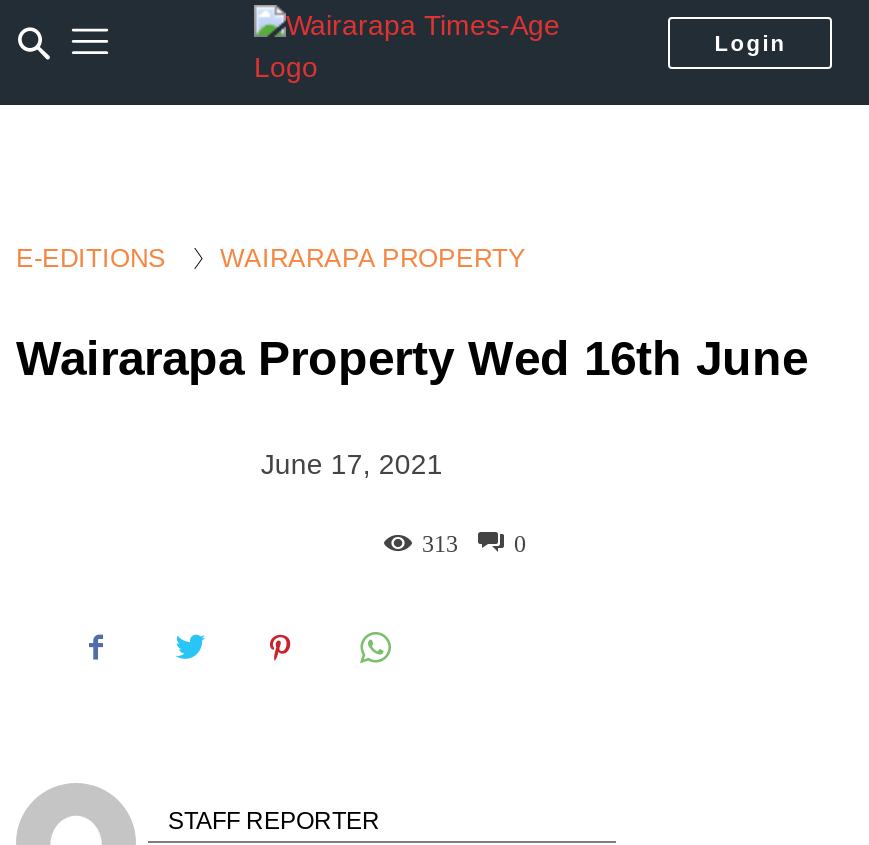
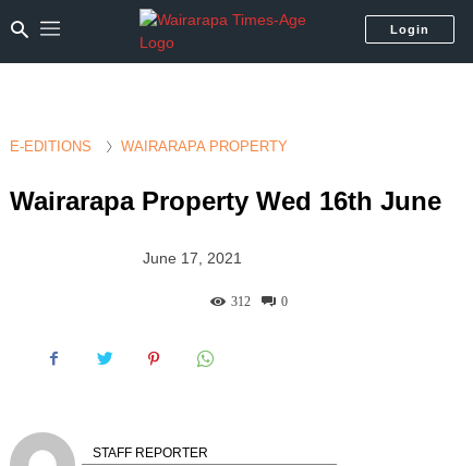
- 313 0
+ 312 0
